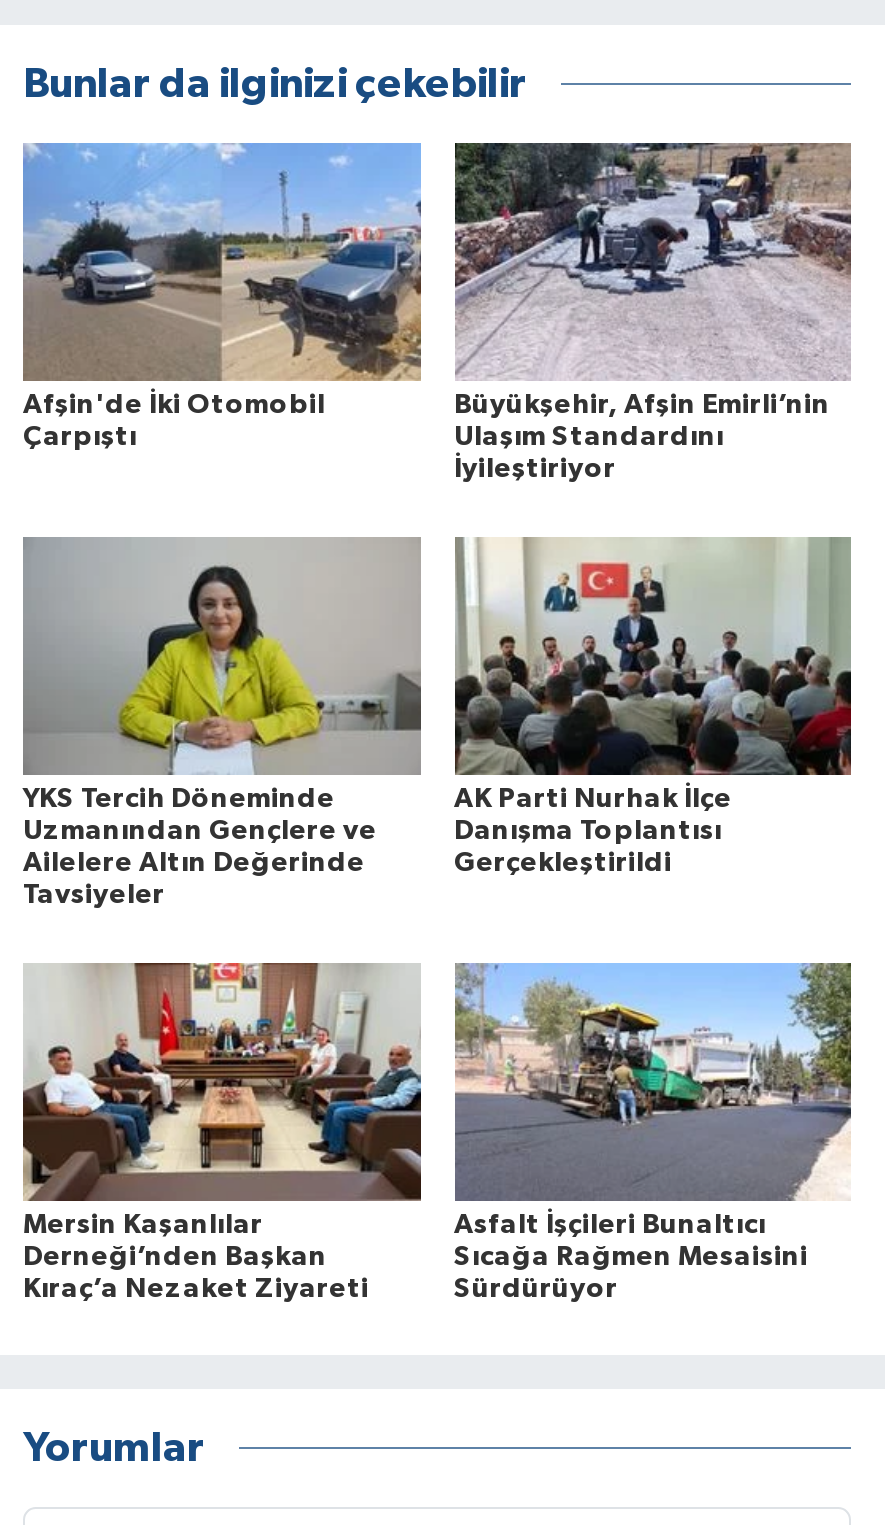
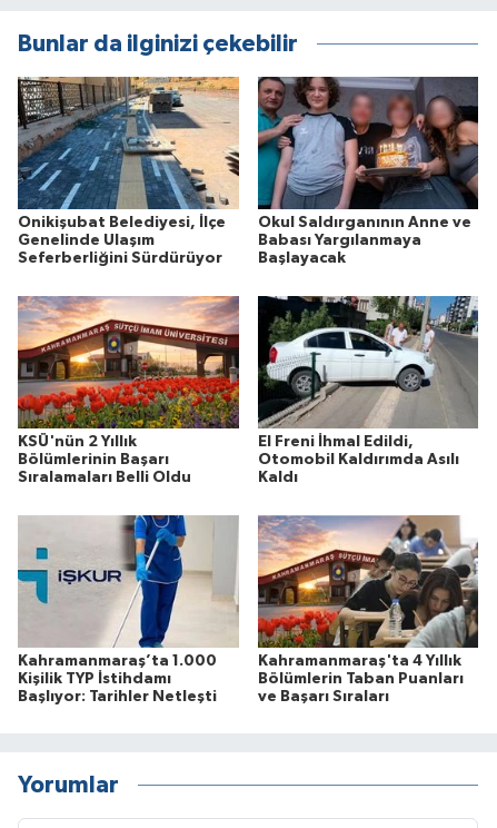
- [image]
- Afşin'de İki Otomobil
- Çarpıştı
+ [image]
+ Onikişubat Belediyesi, İlçe
+ Genelinde Ulaşım
+ Seferberliğini Sürdürüyor

- [image]
- Büyükşehir, Afşin Emirli’nin
- Ulaşım Standardını
- İyileştiriyor
+ [image]
+ Okul Saldırganının Anne ve
+ Babası Yargılanmaya
+ Başlayacak

- [image]
- YKS Tercih Döneminde
- Uzmanından Gençlere ve
- Ailelere Altın Değerinde
- Tavsiyeler
+ [image]
+ KSÜ'nün 2 Yıllık
+ Bölümlerinin Başarı
+ Sıralamaları Belli Oldu

- [image]
- AK Parti Nurhak İlçe
- Danışma Toplantısı
- Gerçekleştirildi
+ [image]
+ El Freni İhmal Edildi,
+ Otomobil Kaldırımda Asılı
+ Kaldı

- [image]
- Mersin Kaşanlılar
- Derneği’nden Başkan
- Kıraç’a Nezaket Ziyareti
+ [image]
+ Kahramanmaraş’ta 1.000
+ Kişilik TYP İstihdamı
+ Başlıyor: Tarihler Netleşti

- [image]
- Asfalt İşçileri Bunaltıcı
- Sıcağa Rağmen Mesaisini
- Sürdürüyor
+ [image]
+ Kahramanmaraş'ta 4 Yıllık
+ Bölümlerin Taban Puanları
+ ve Başarı Sıraları
